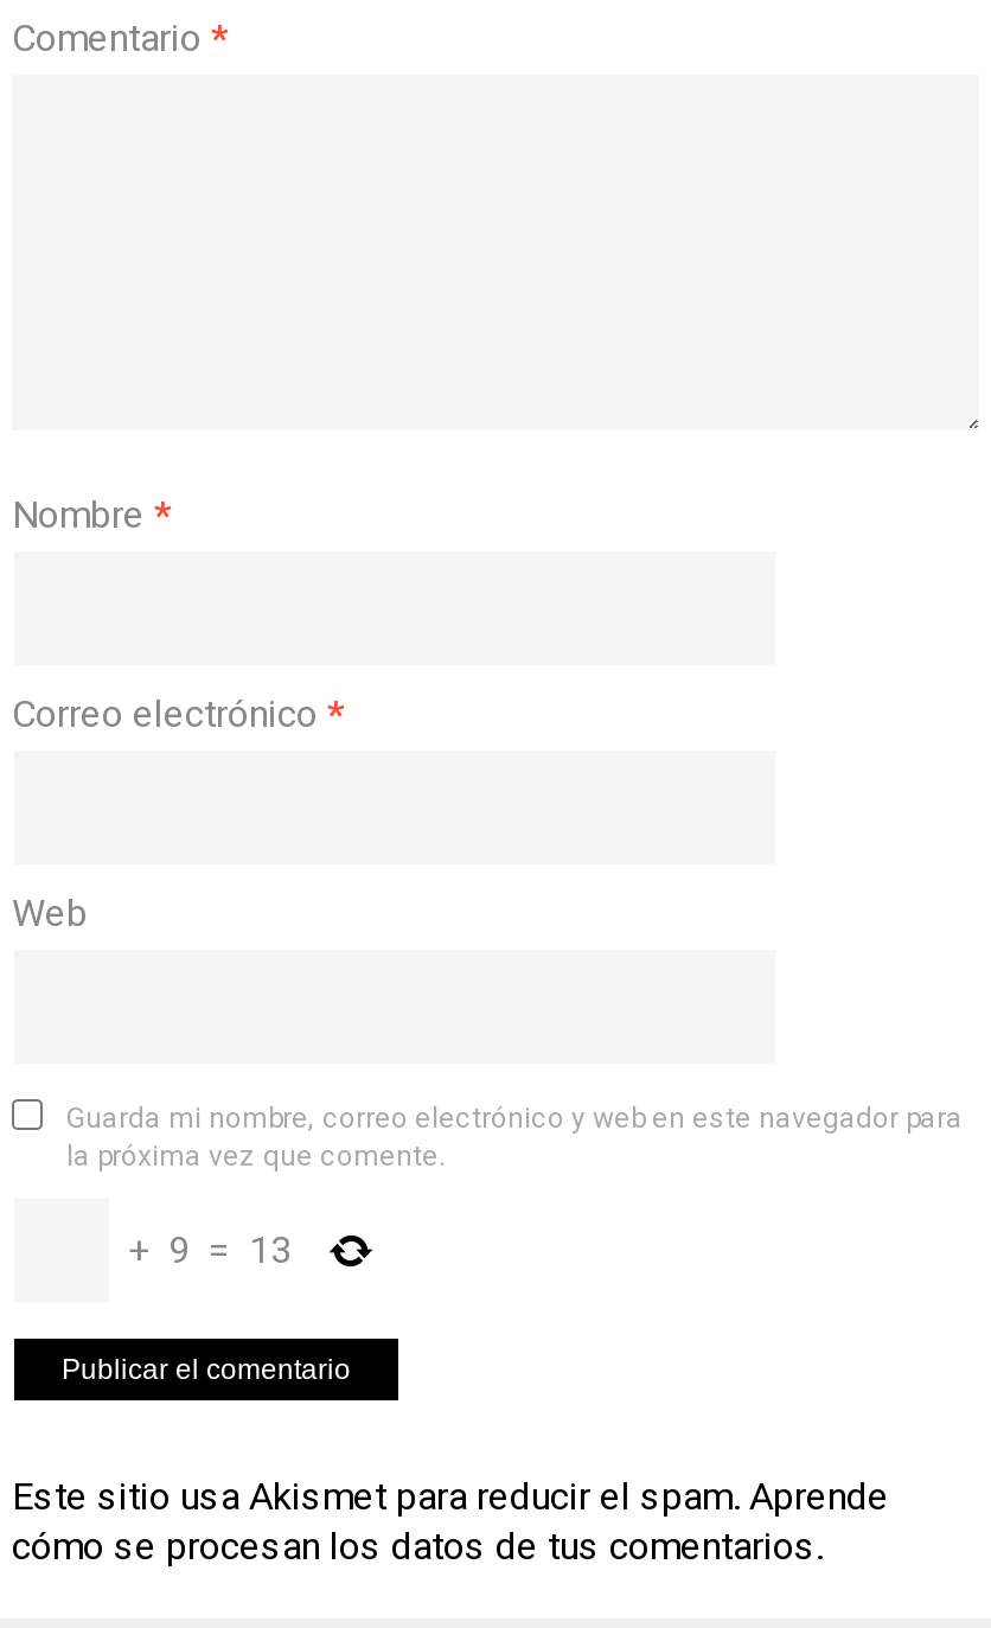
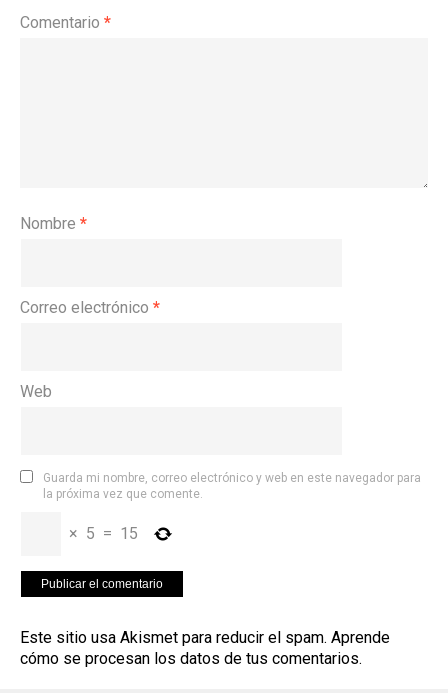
- + 9 = 13
+ × 5 = 15
